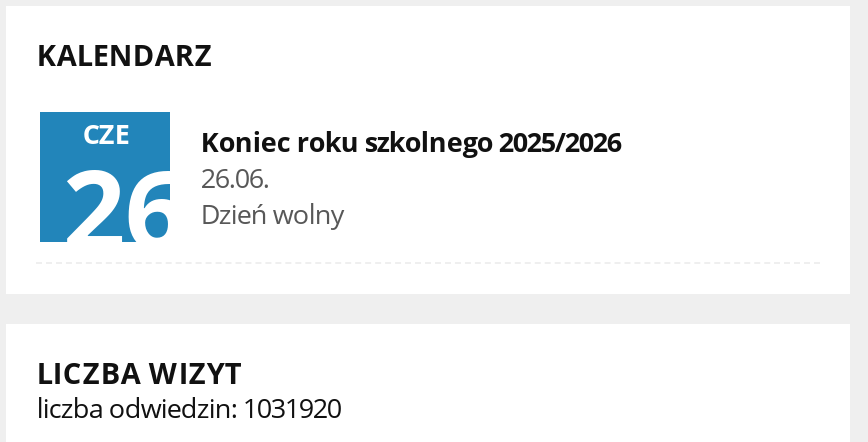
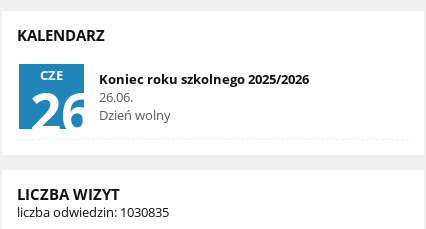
- liczba odwiedzin: 1031920
+ liczba odwiedzin: 1030835
